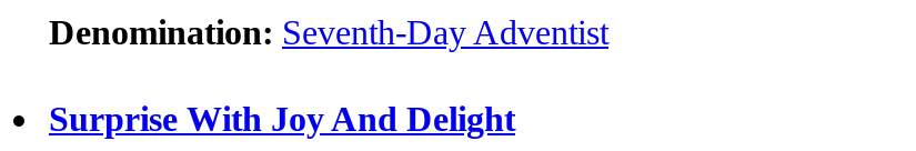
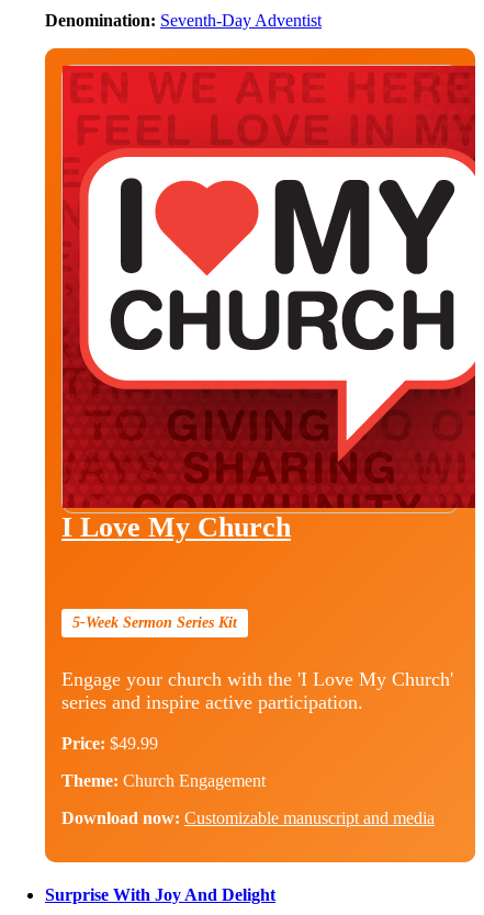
+ [image]
+ I Love My Church
+ 5-Week Sermon Series Kit
+ Engage your church with the 'I Love My Church'
+ series and inspire active participation.
+ Price: $49.99
+ Theme: Church Engagement
+ Download now: Customizable manuscript and media
